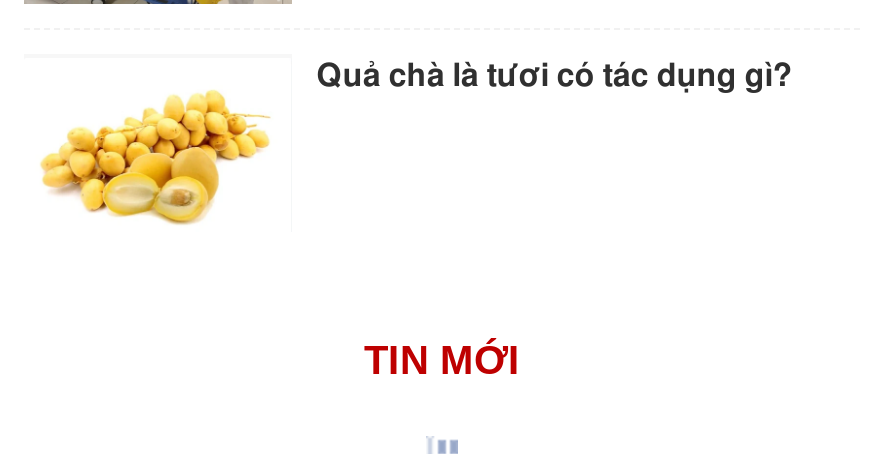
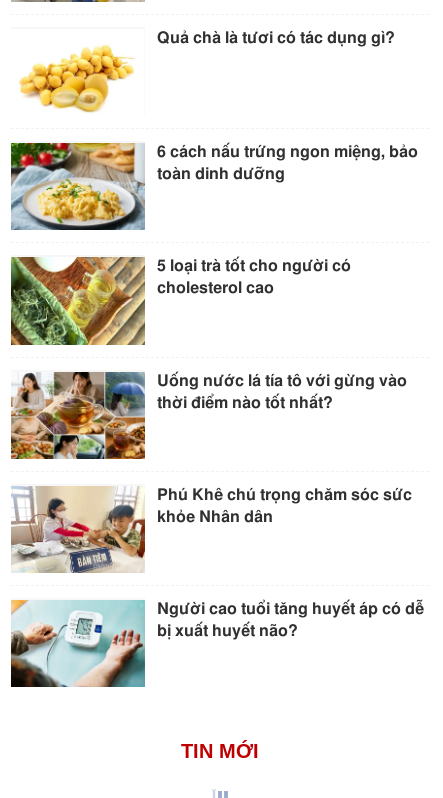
+ [image]
+ 5 loại trà tốt cho người có
+ cholesterol cao

+ [image]
+ Người cao tuổi tăng huyết áp có dễ
+ bị xuất huyết não?

+ [image]
+ 6 cách nấu trứng ngon miệng, bảo
+ toàn dinh dưỡng

+ [image]
+ Uống nước lá tía tô với gừng vào
+ thời điểm nào tốt nhất?

+ [image]
+ Phú Khê chú trọng chăm sóc sức
+ khỏe Nhân dân
